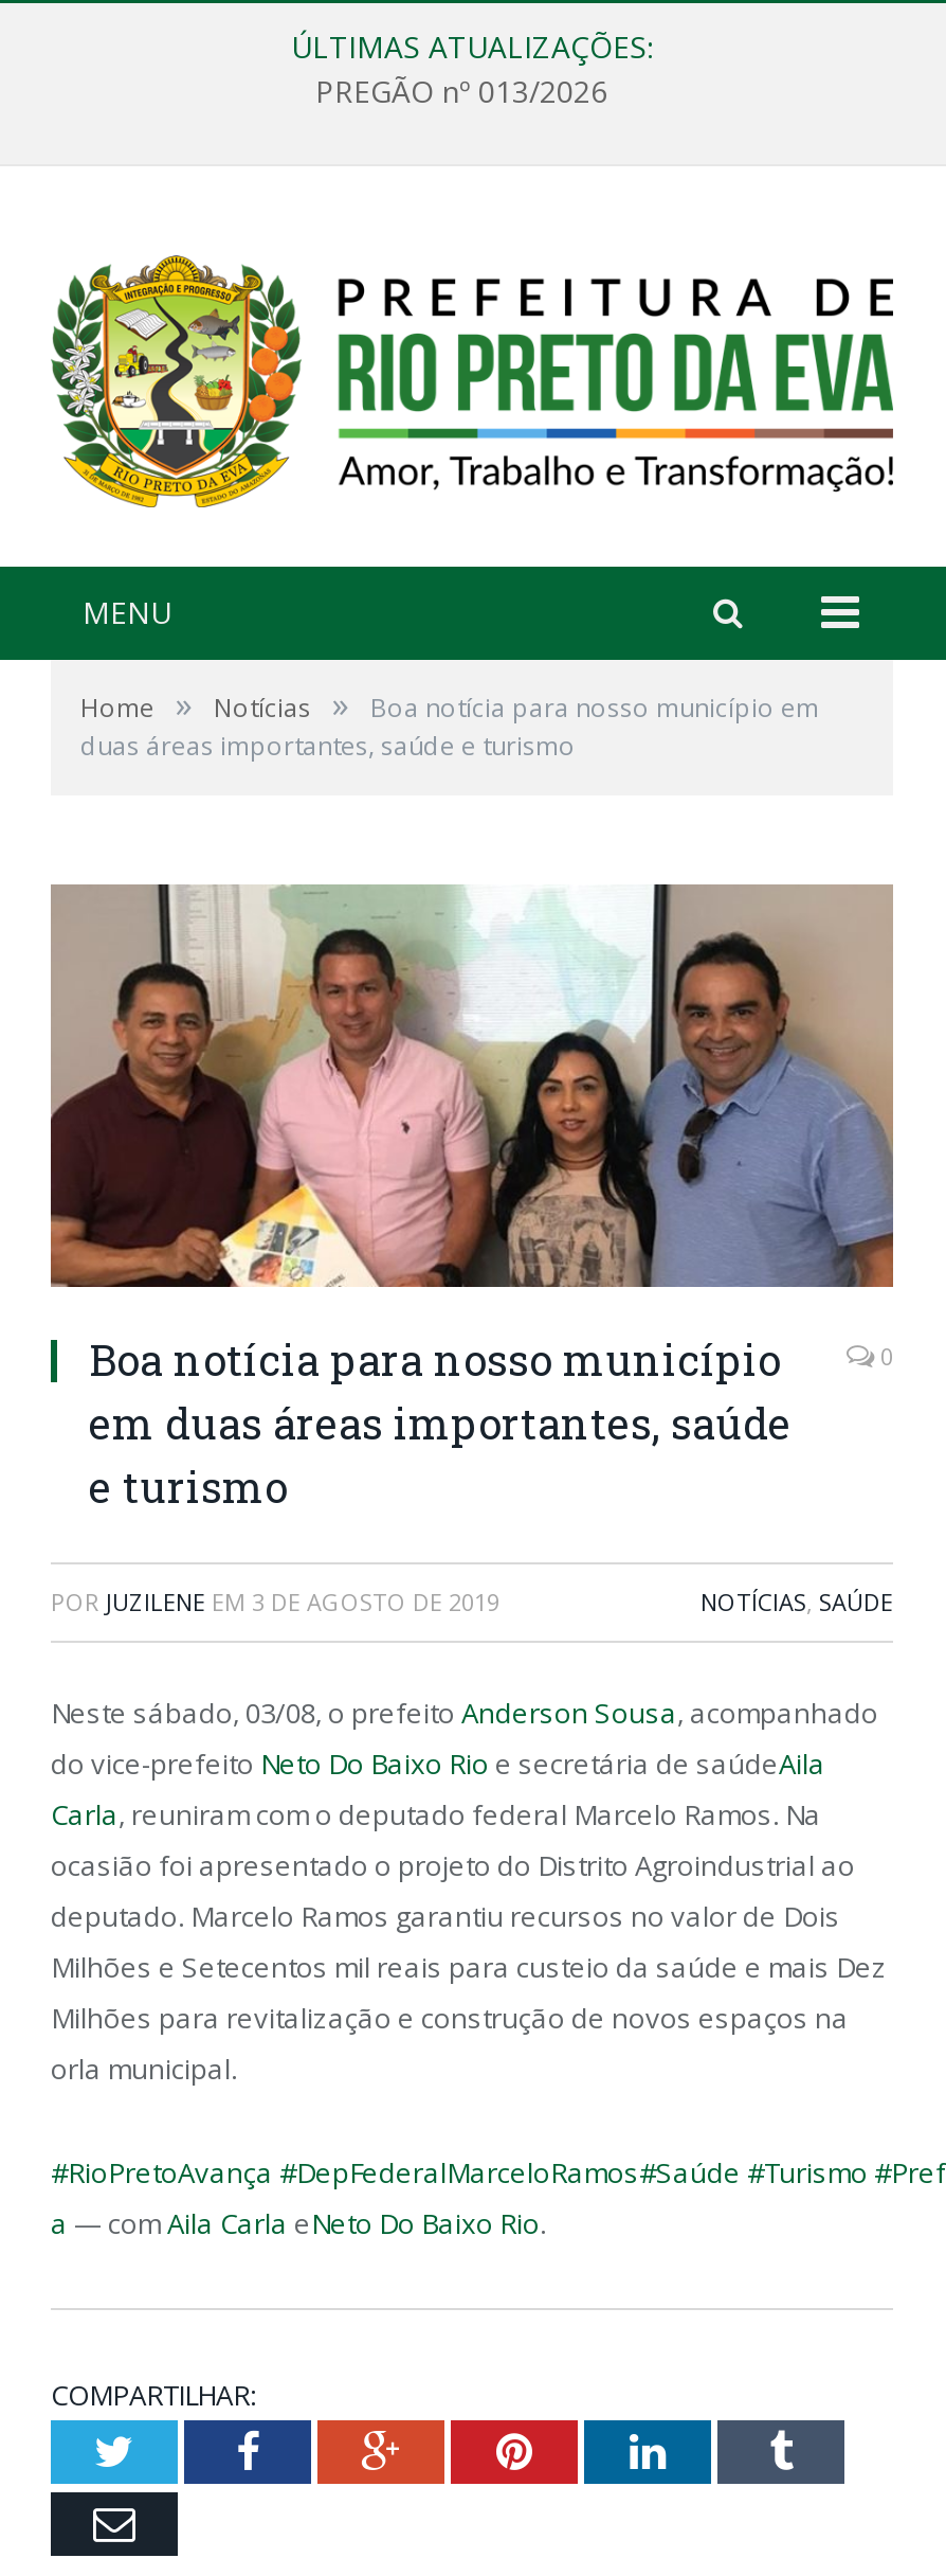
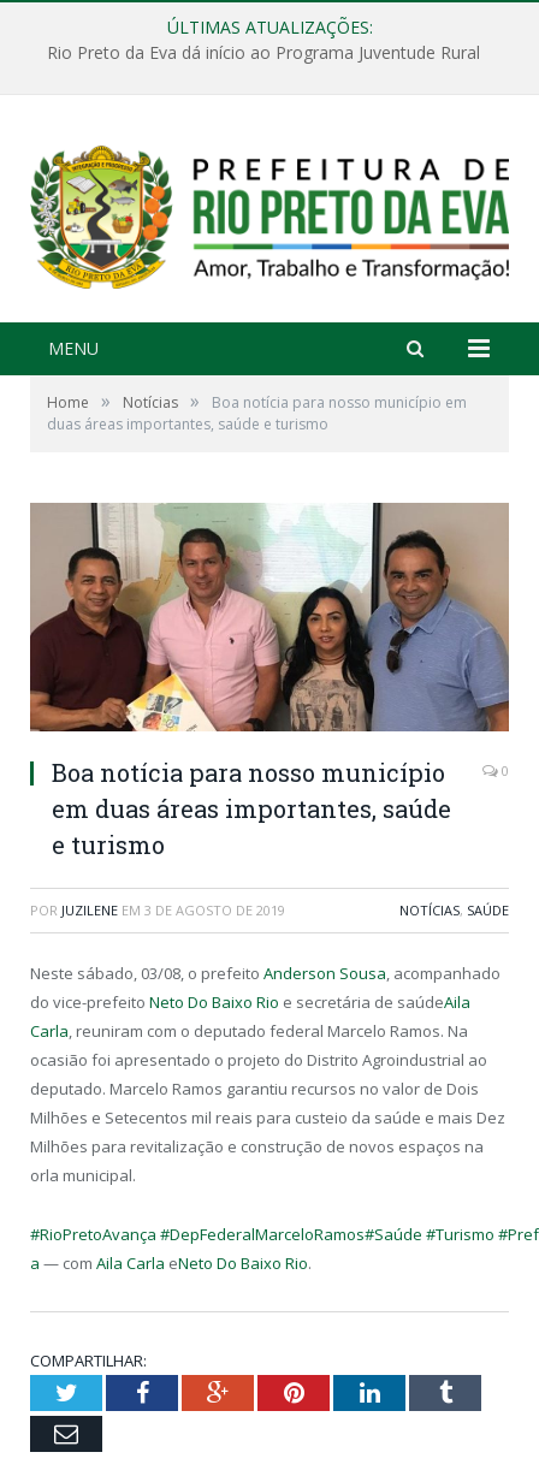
- PREGÃO nº 013/2026
+ Rio Preto da Eva dá início ao Programa Juventude Rural
